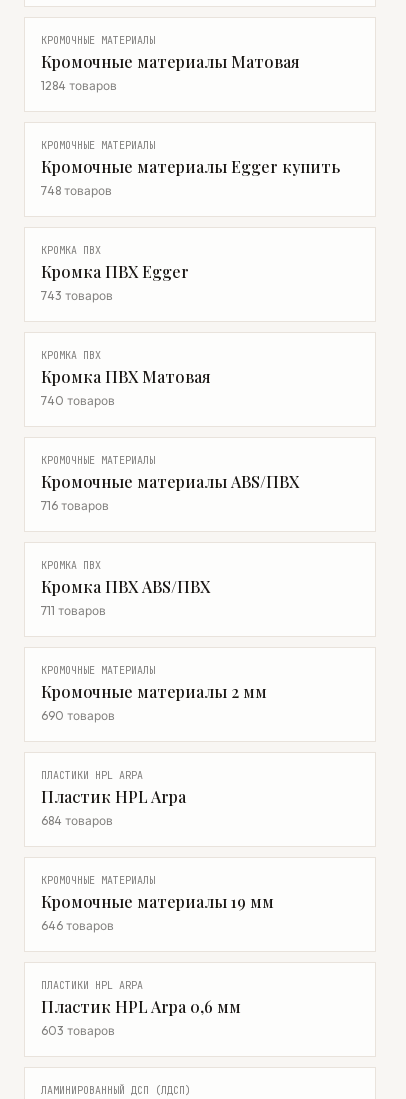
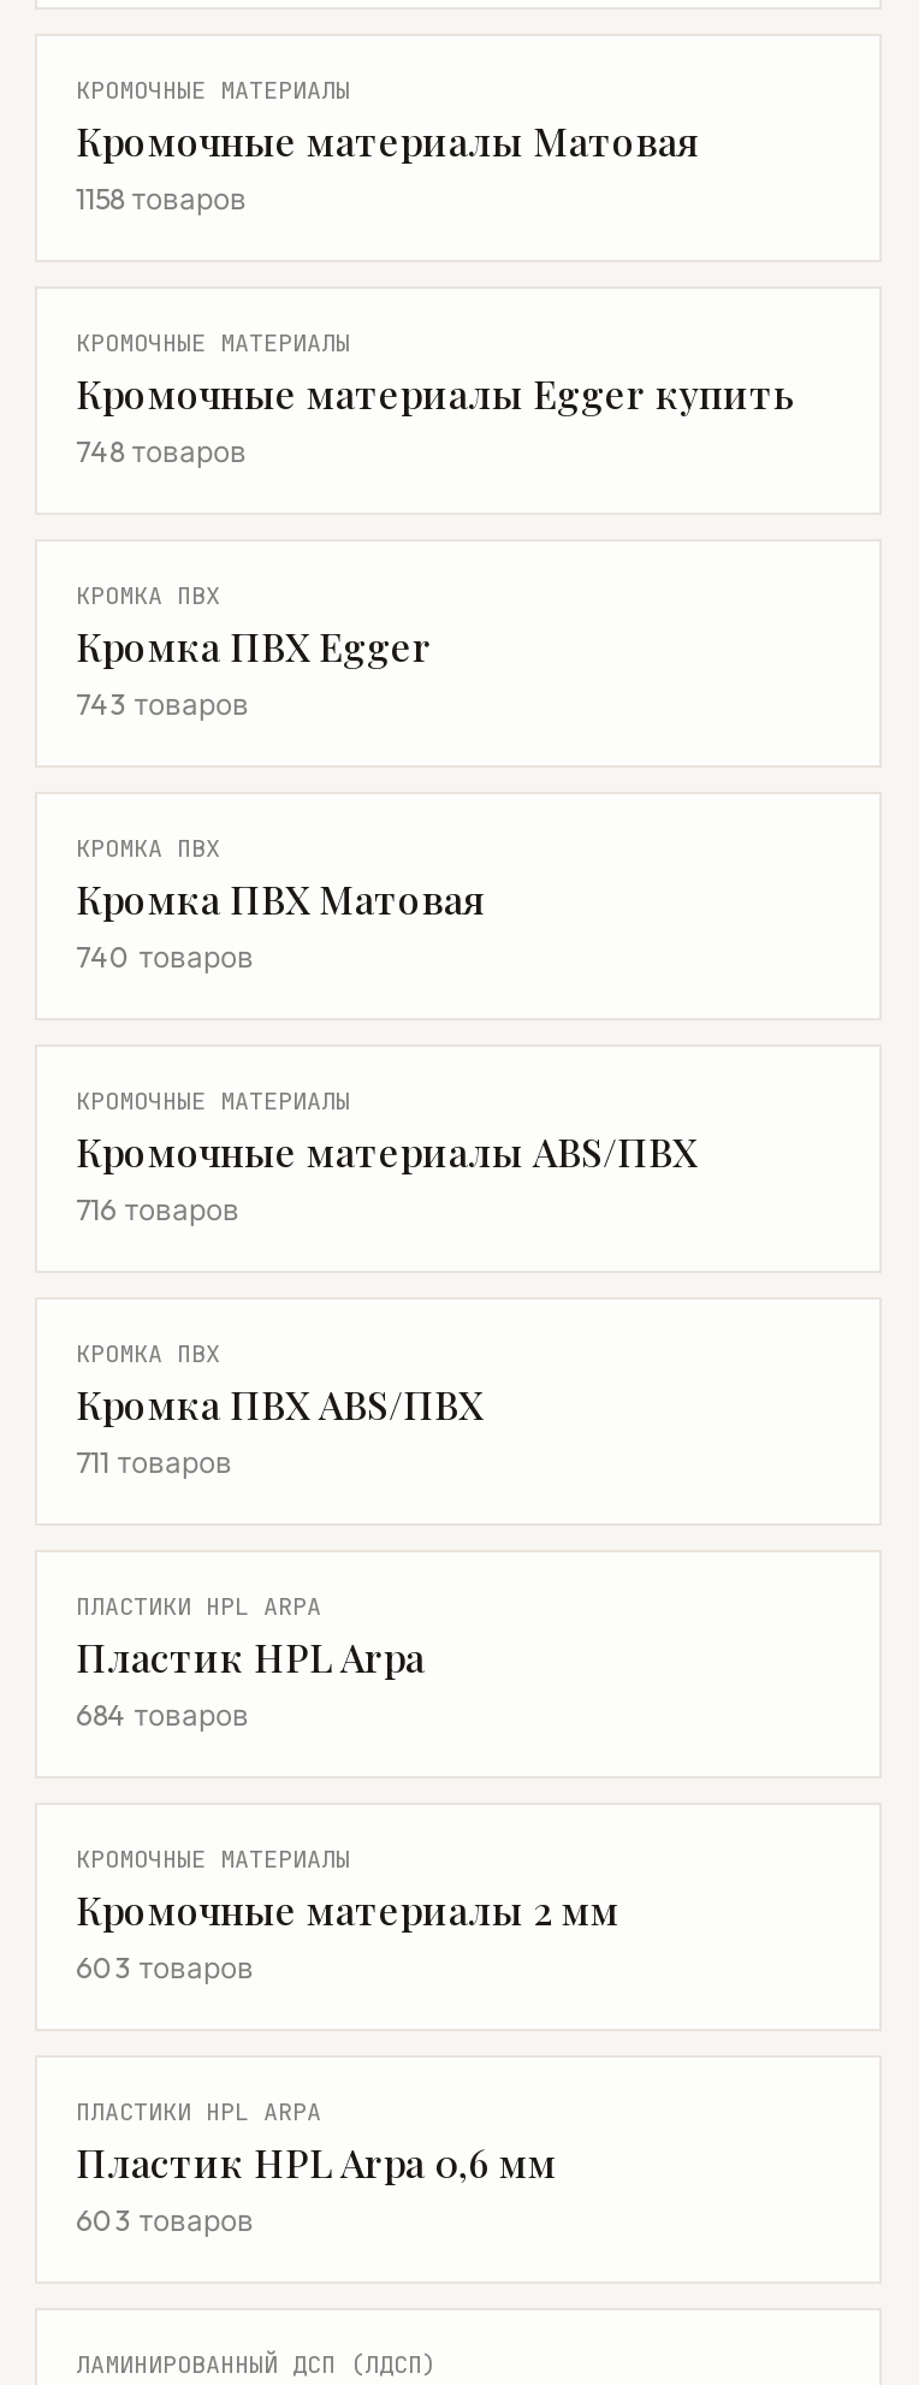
- 1284 товаров
+ 1158 товаров

- КРОМОЧНЫЕ МАТЕРИАЛЫ
- 690 товаров

moved down: Кромочные материалы 2 мм

- Кромочные материалы 19 мм

- 646 товаров
+ 603 товаров
